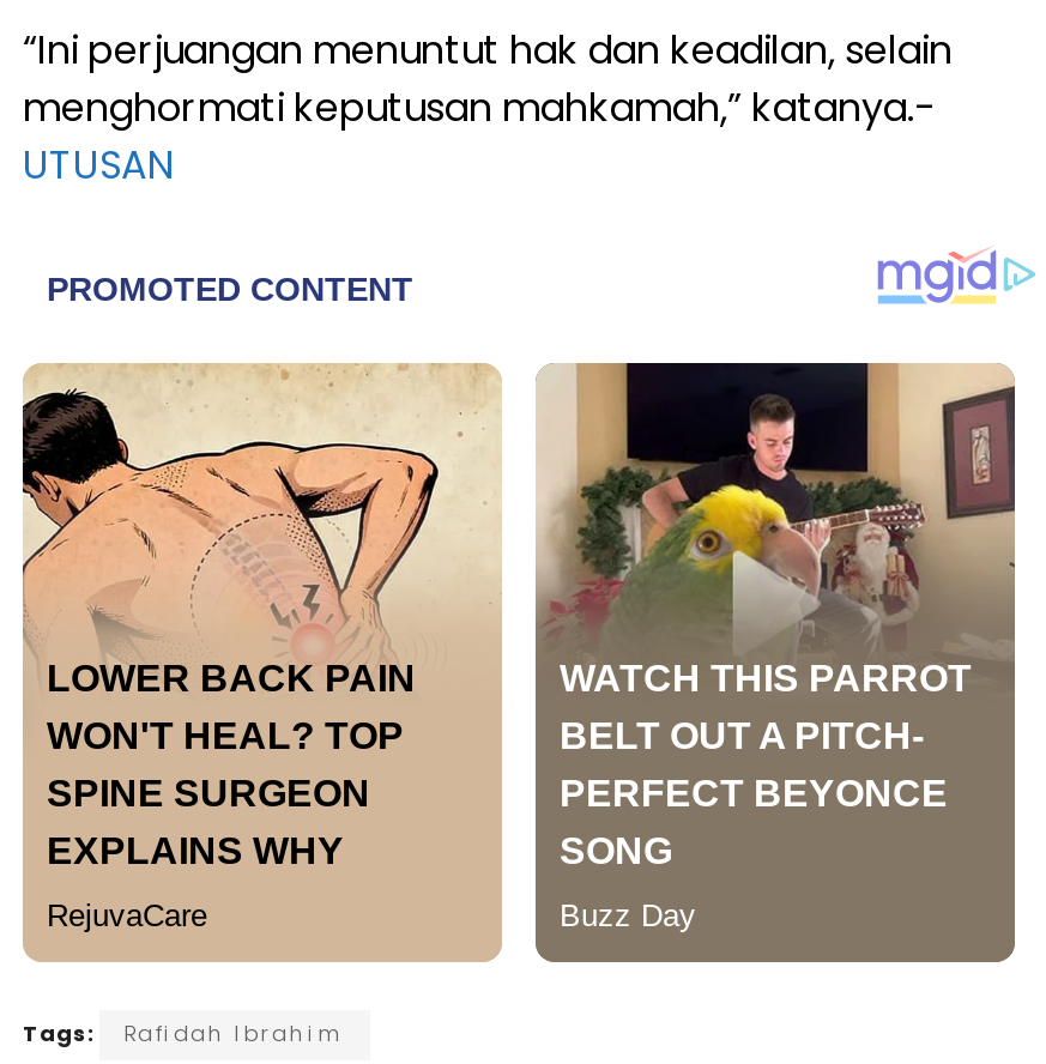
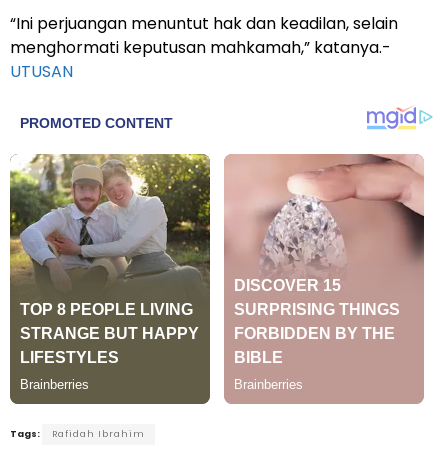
- [image]
+ [image]

- [image]
+ [image]
